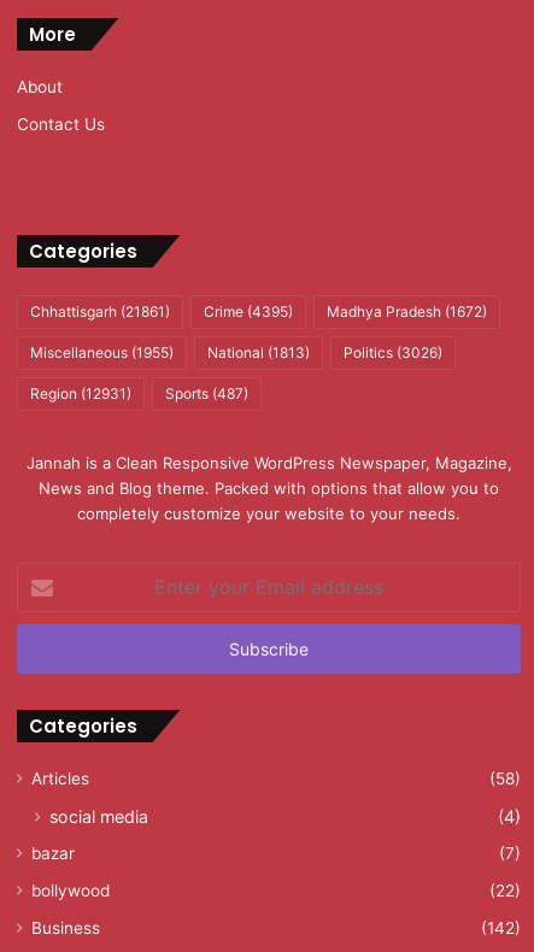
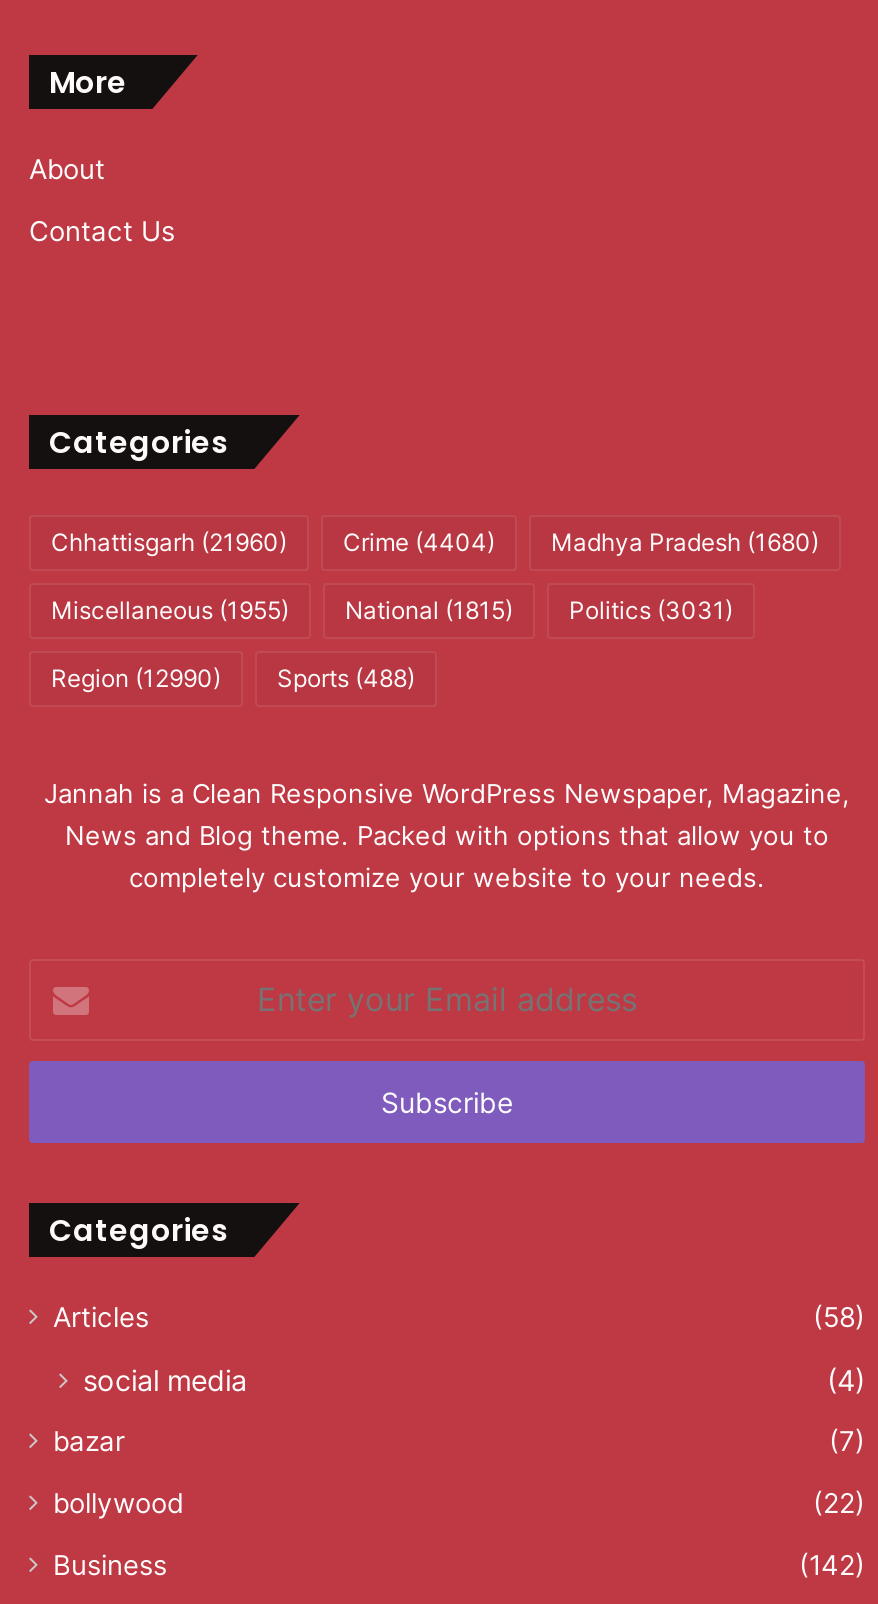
- Chhattisgarh (21861)
+ Chhattisgarh (21960)

- Crime (4395)
+ Crime (4404)

- Madhya Pradesh (1672)
+ Madhya Pradesh (1680)

- National (1813)
+ National (1815)

- Politics (3026)
+ Politics (3031)

- Region (12931)
+ Region (12990)

- Sports (487)
+ Sports (488)
